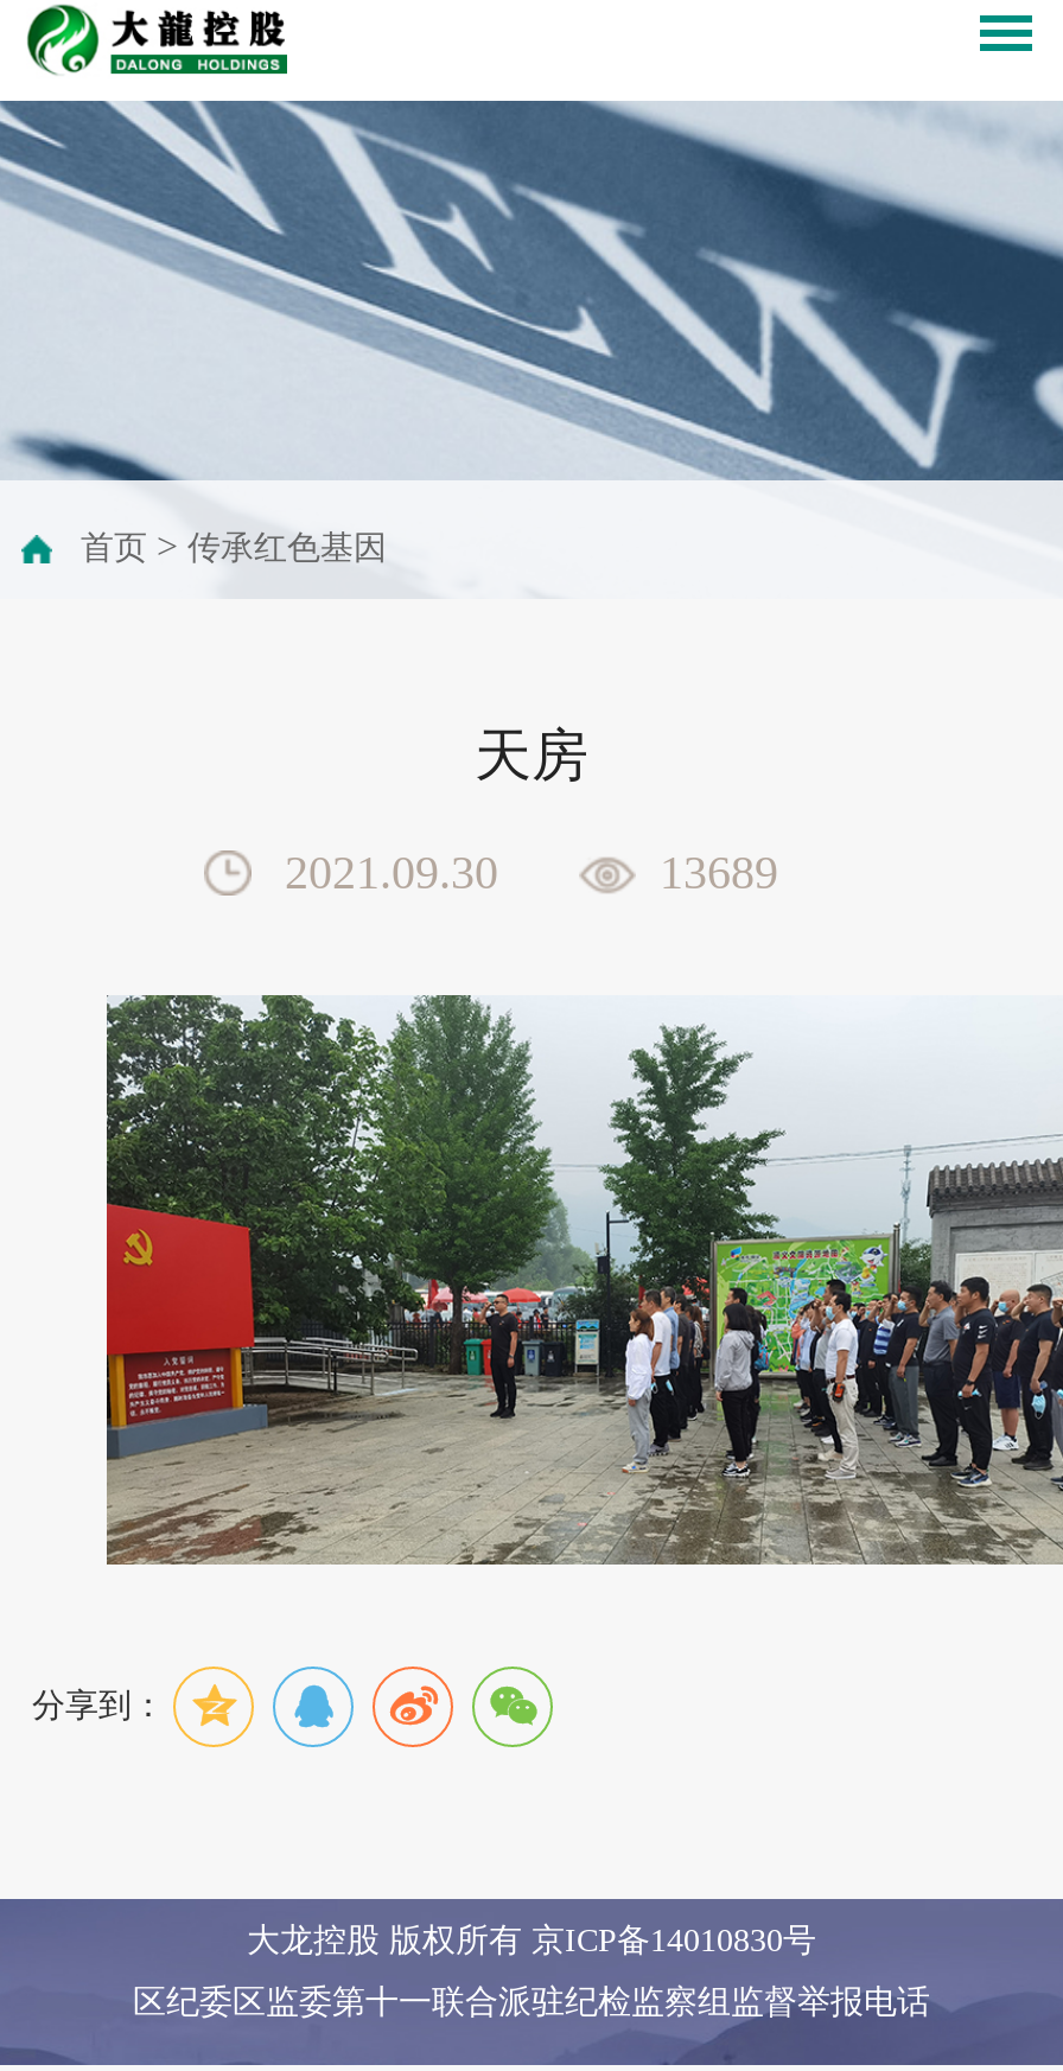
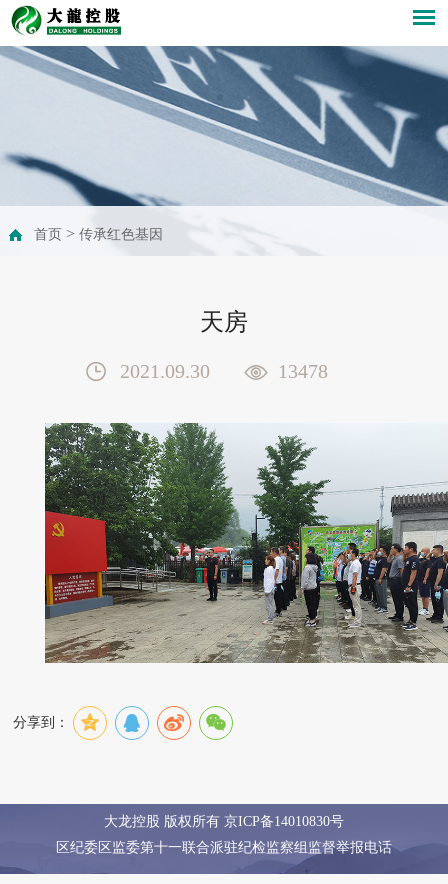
- [image]
+ [image]

- 13689
+ 13478
